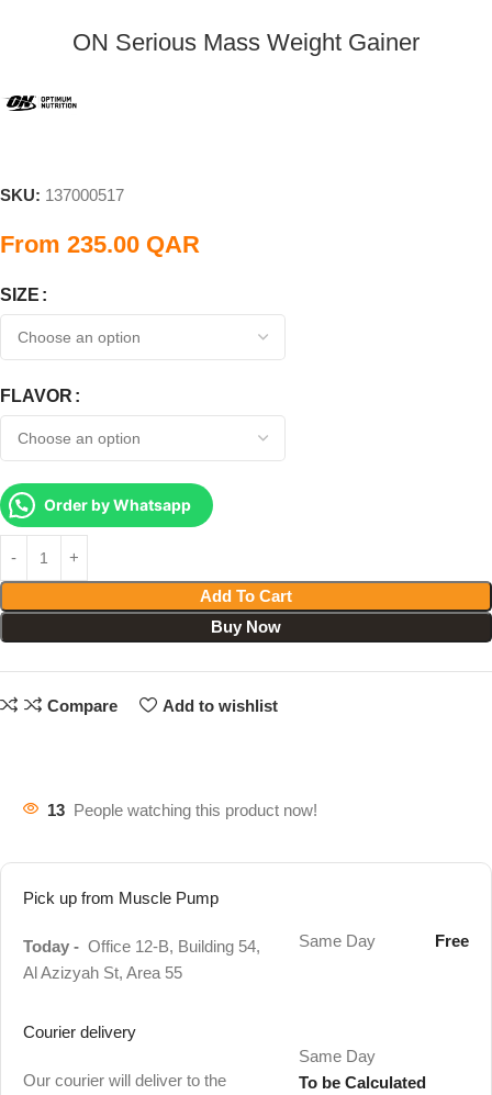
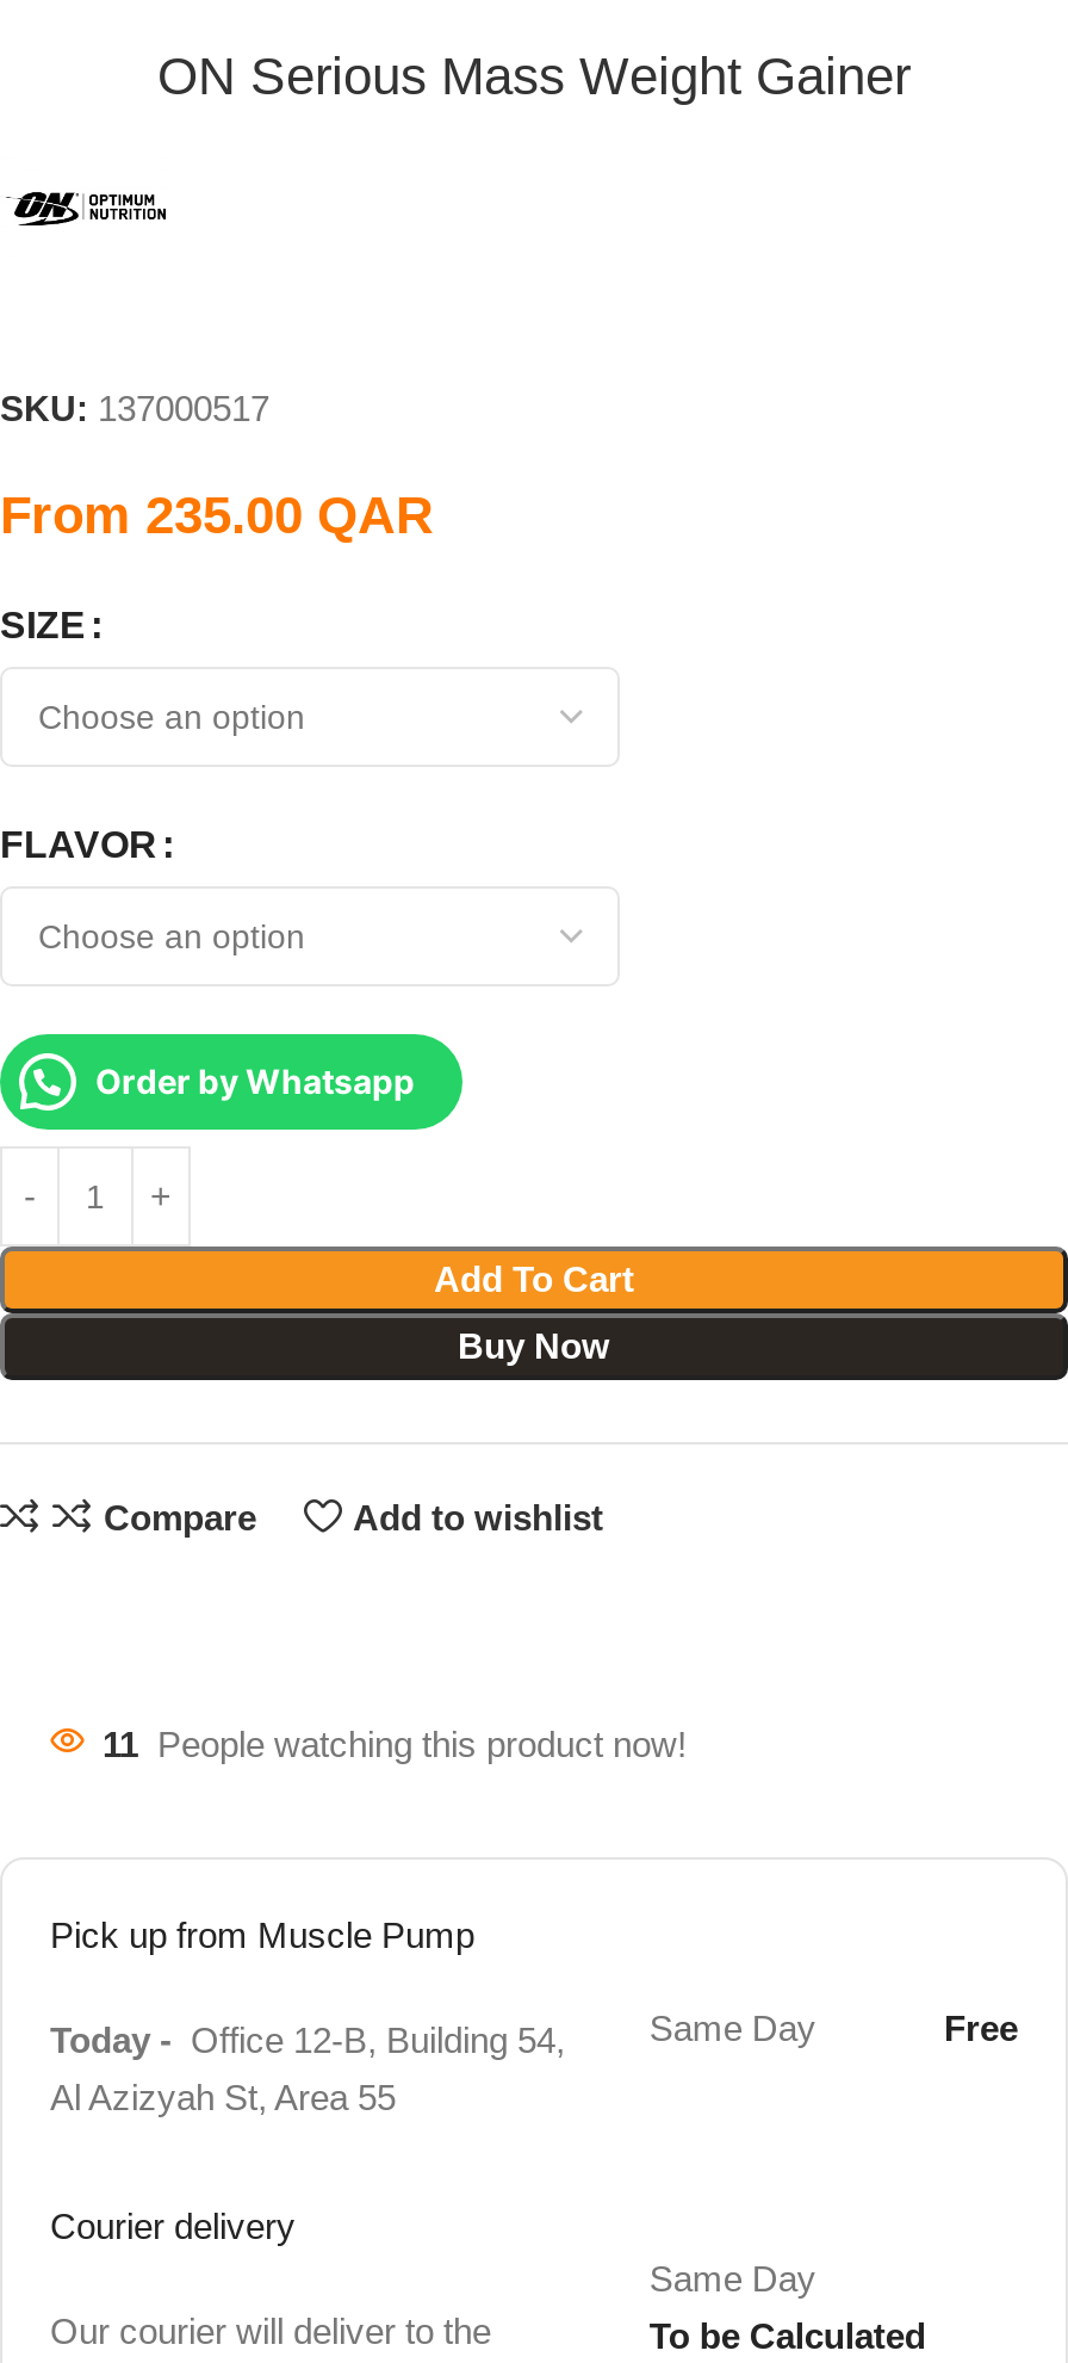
- 13 People watching this product now!
+ 11 People watching this product now!
